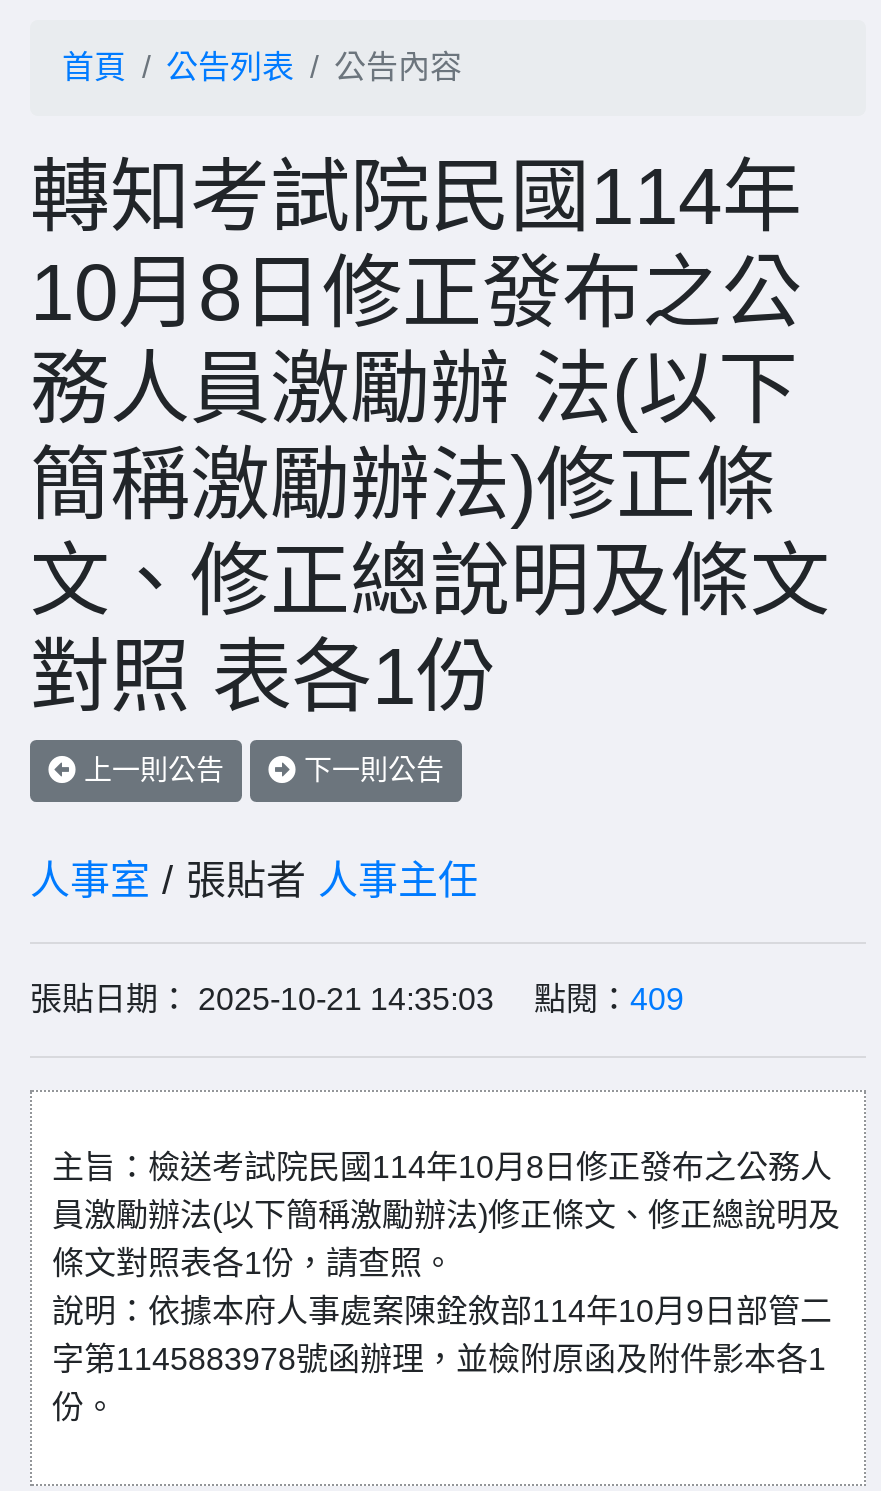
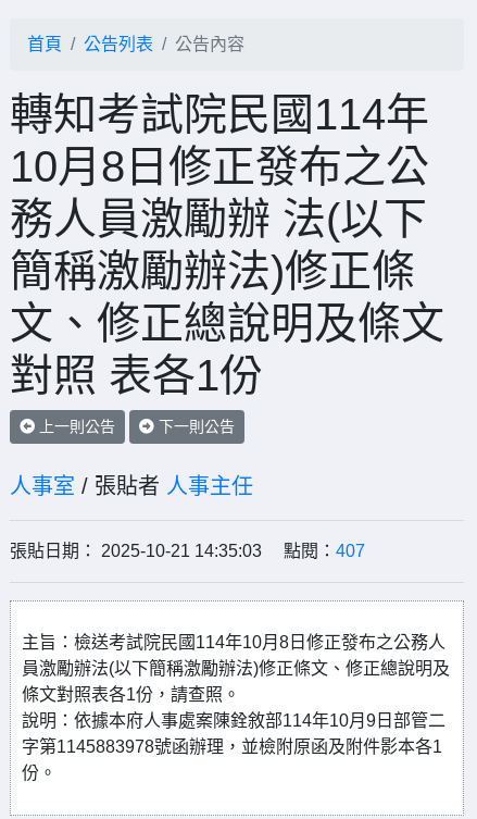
- 張貼日期： 2025-10-21 14:35:03 點閱：409
+ 張貼日期： 2025-10-21 14:35:03 點閱：407
